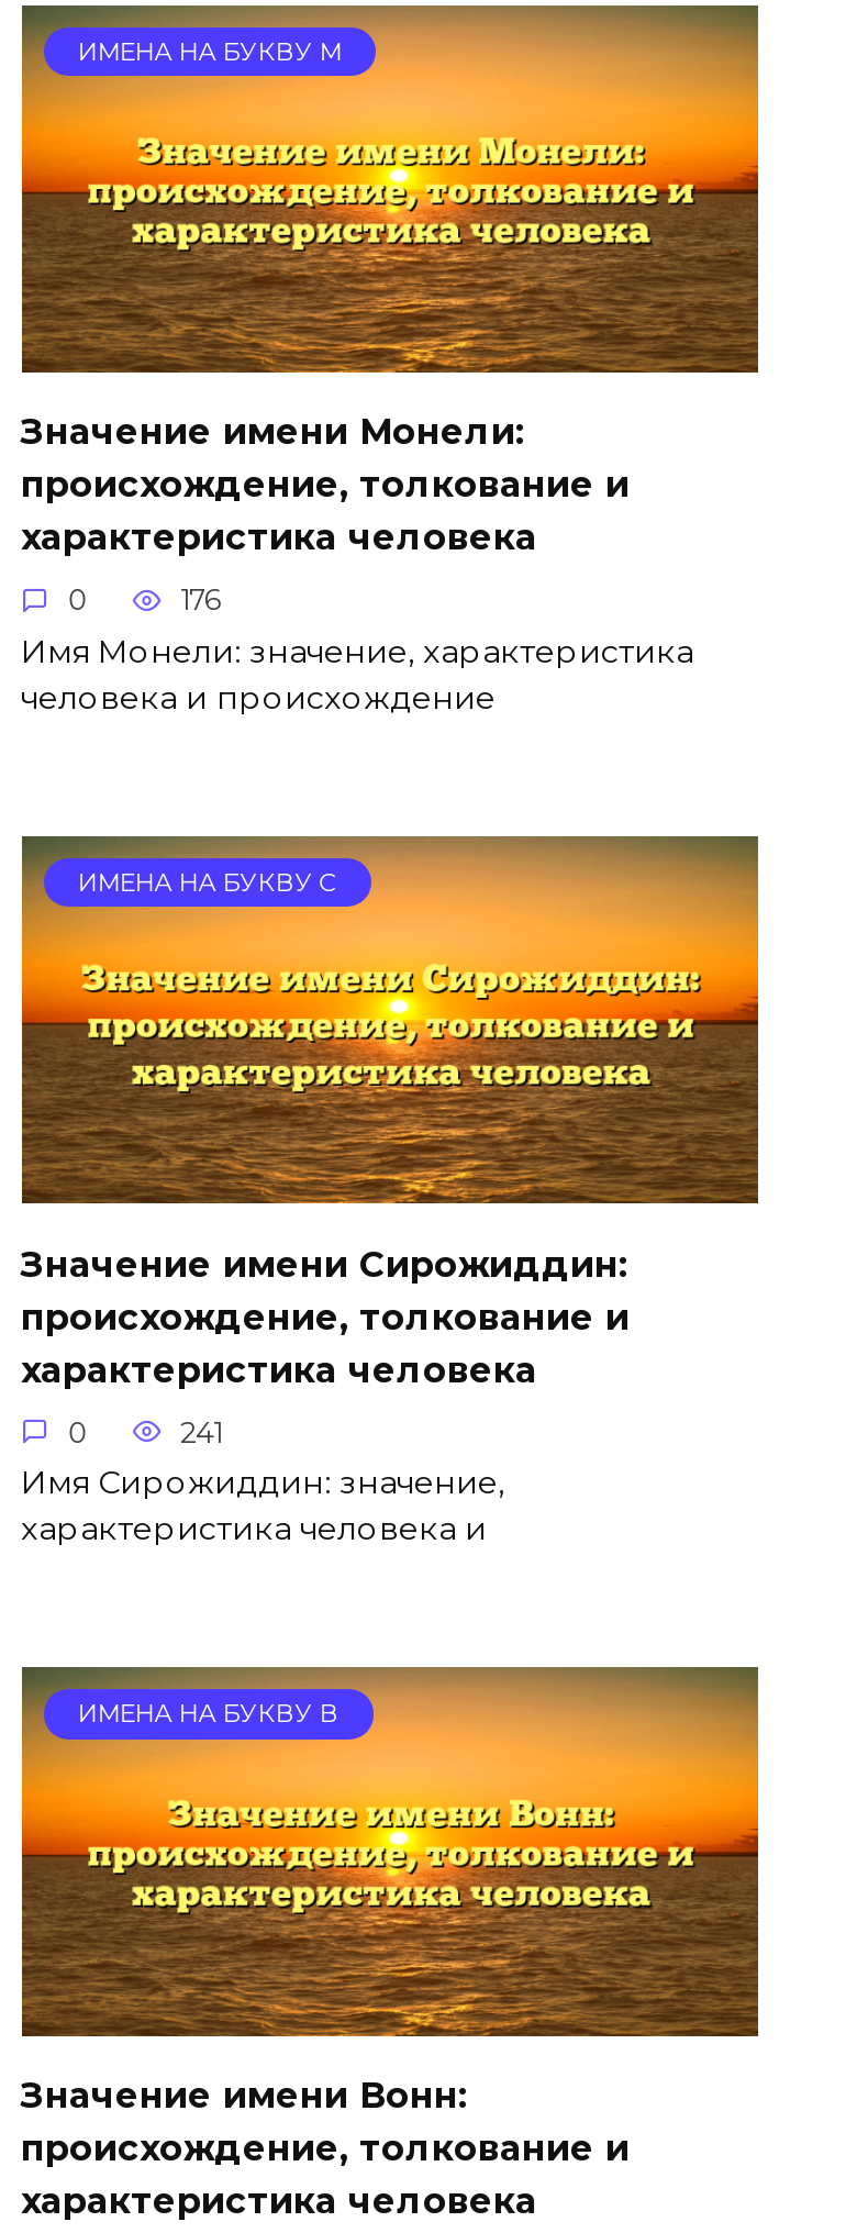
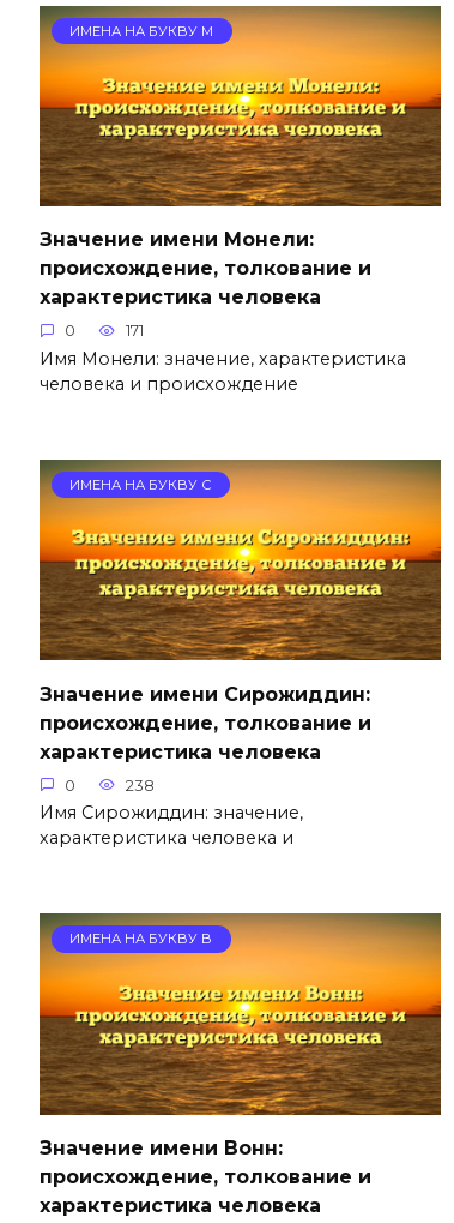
- 176
+ 171

- 241
+ 238
